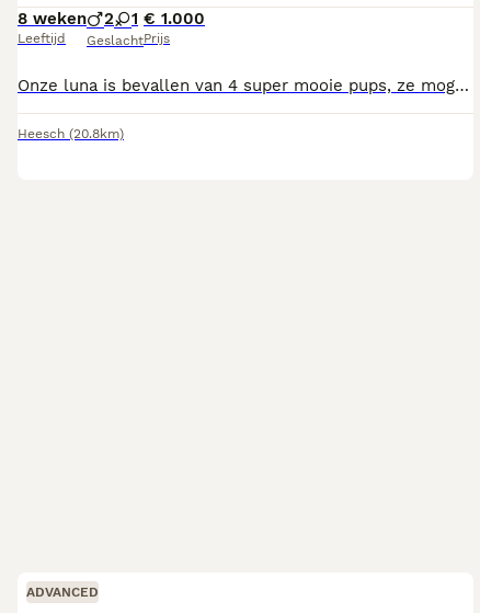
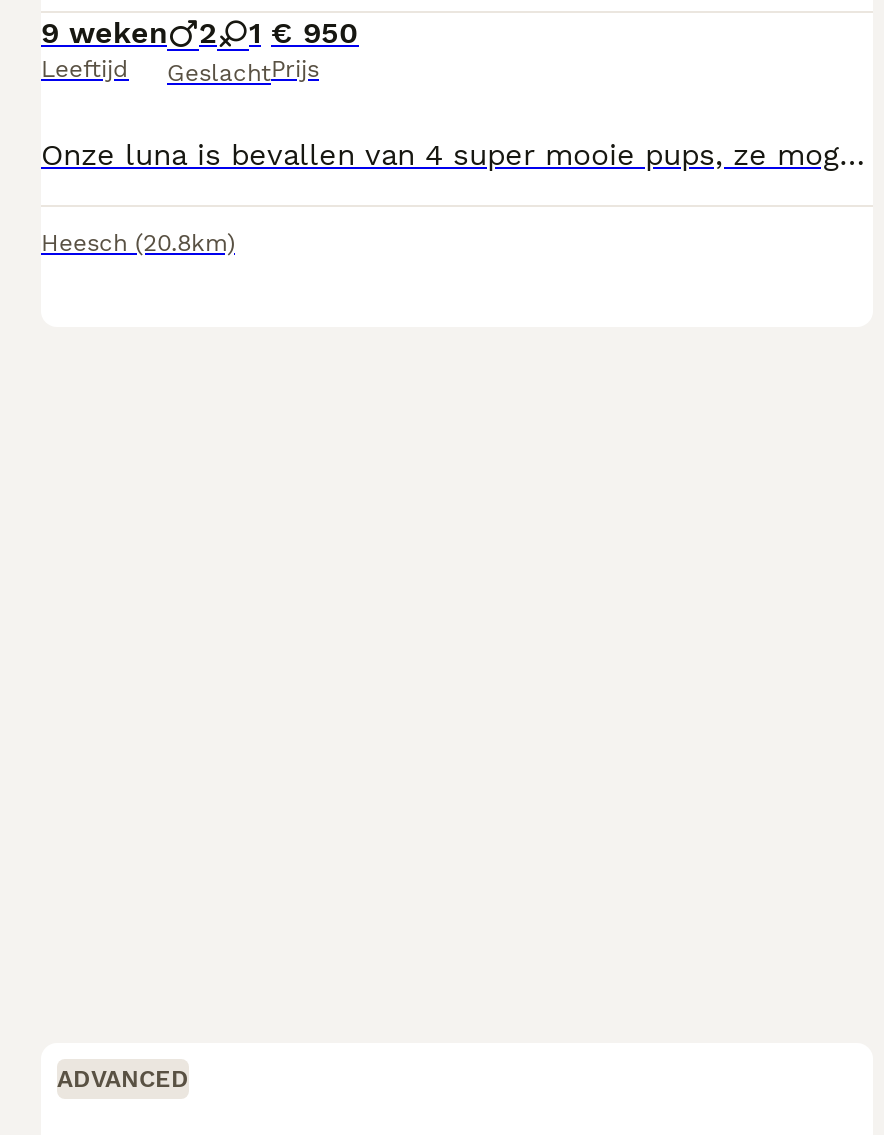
- 8 weken
+ 9 weken

- € 1.000
+ € 950
